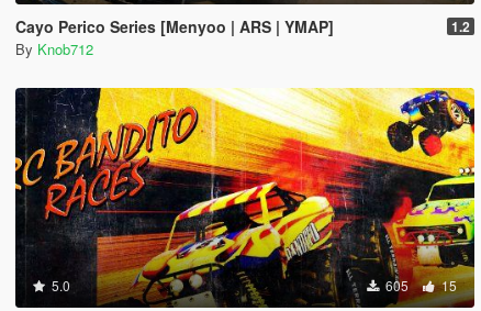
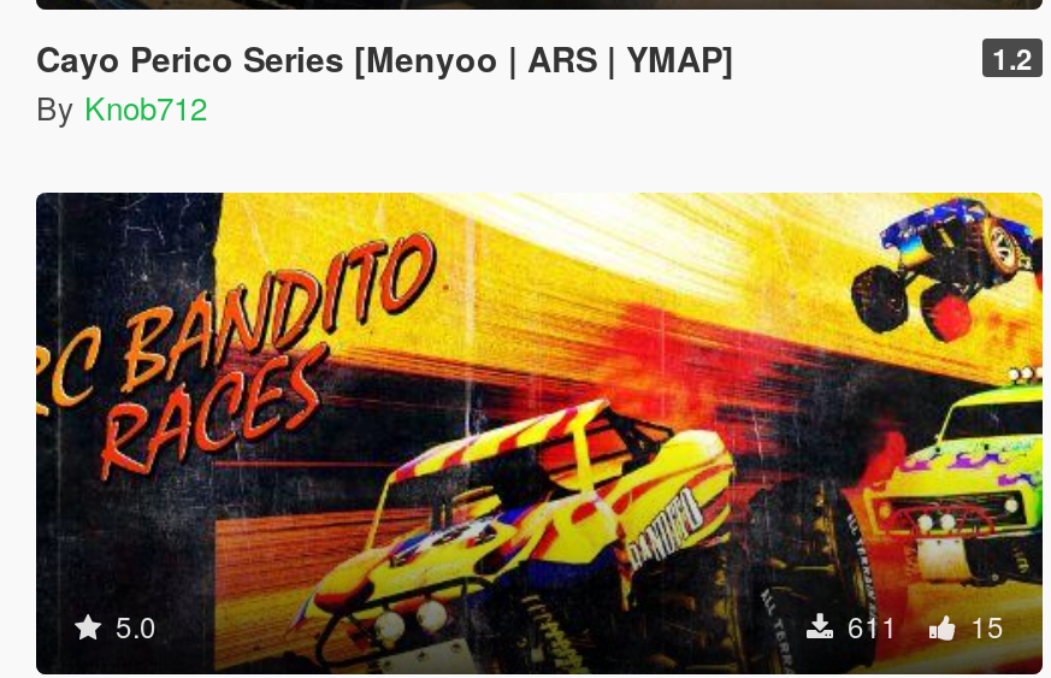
- 605 15
+ 611 15
